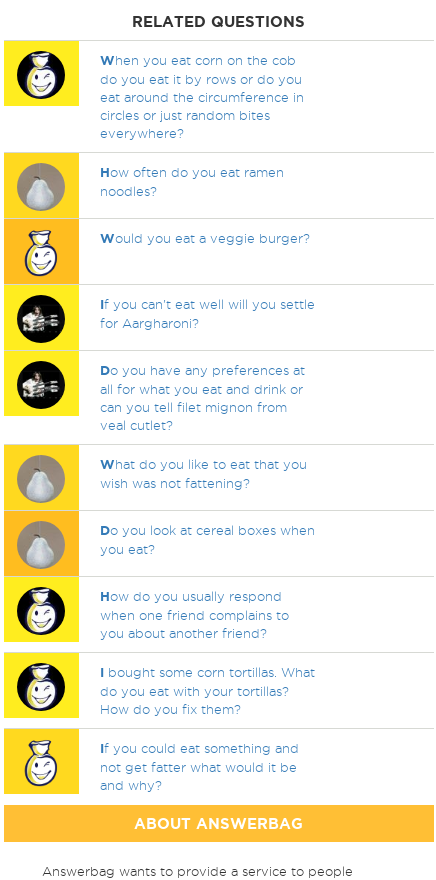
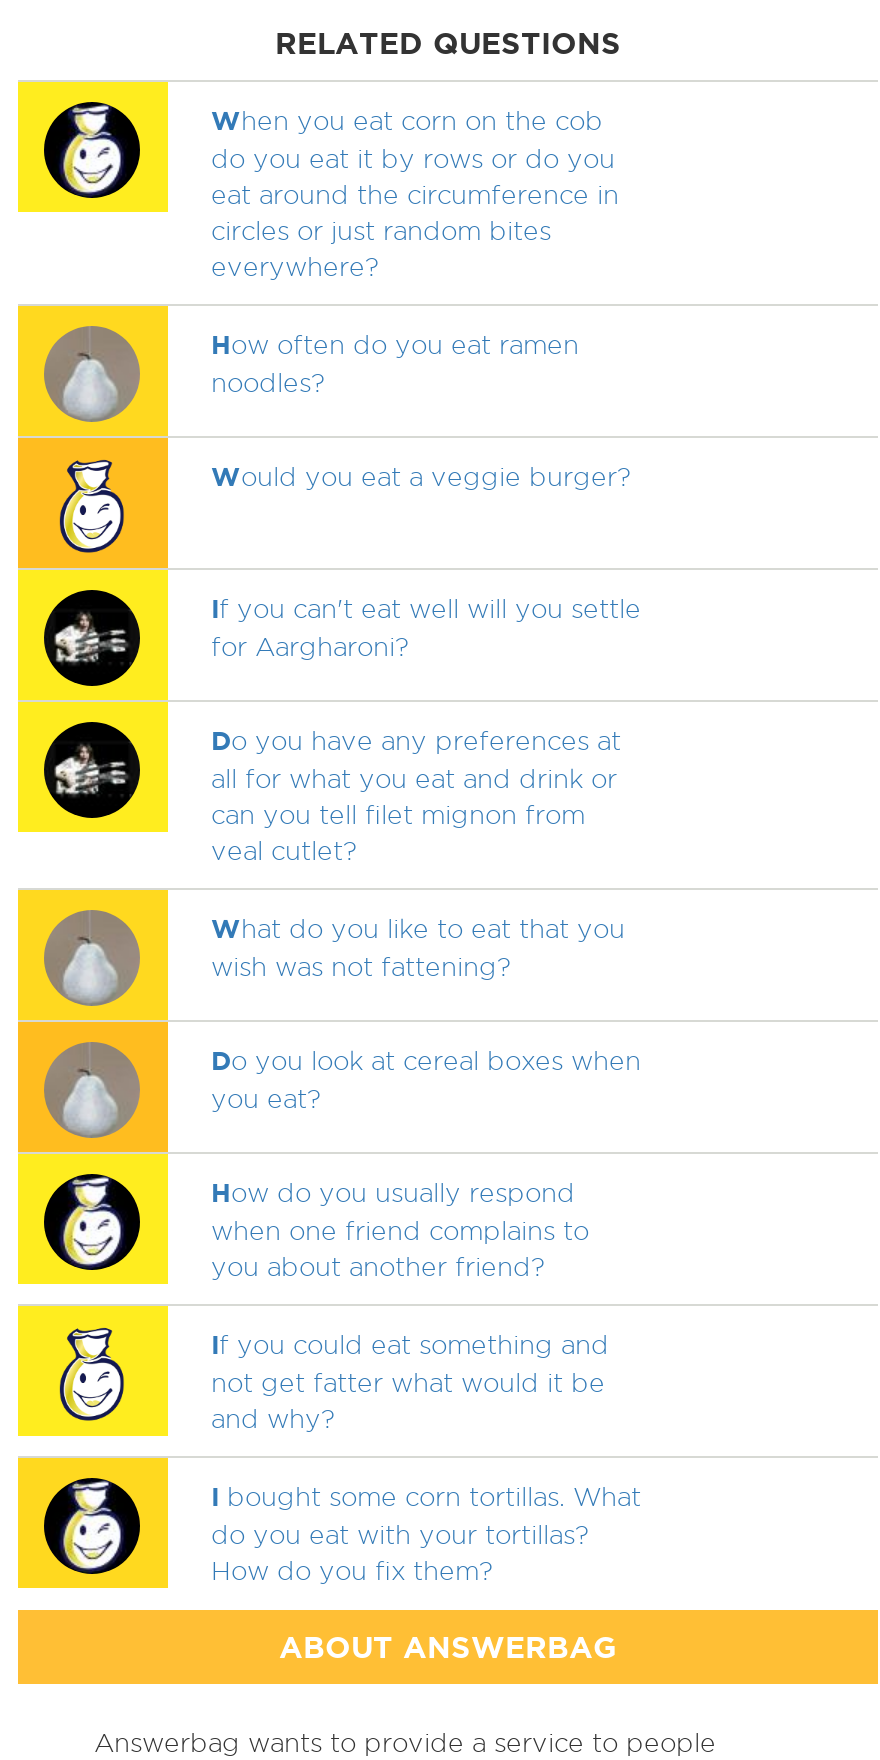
moved down: [image] | I bought some corn tortillas. What | do you eat with your tortillas? | How do you fix them?

moved up: [image] | If you could eat something and | not get fatter what would it be | and why?
